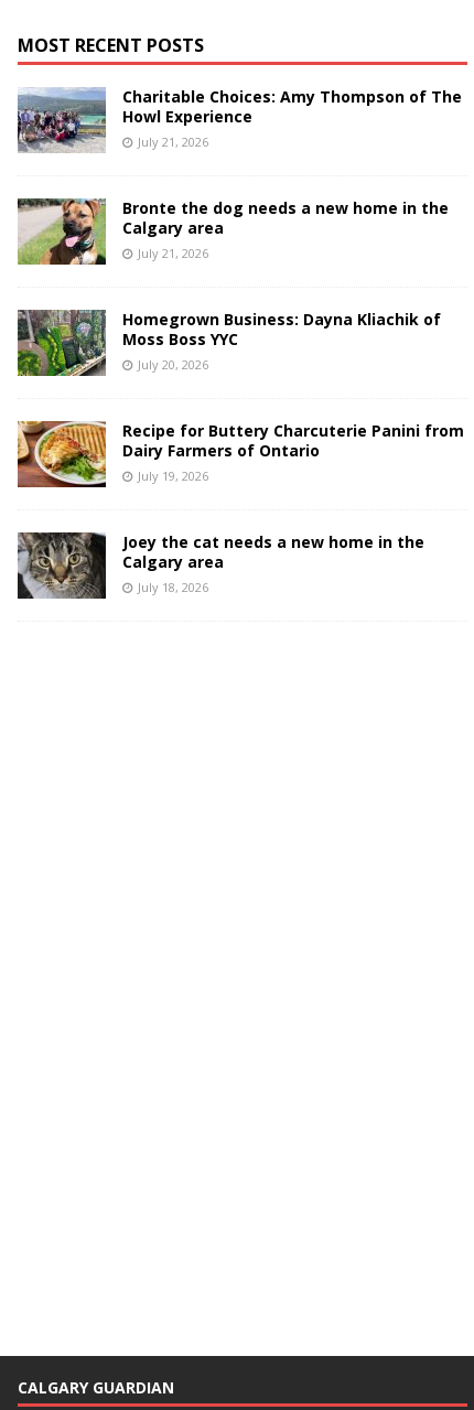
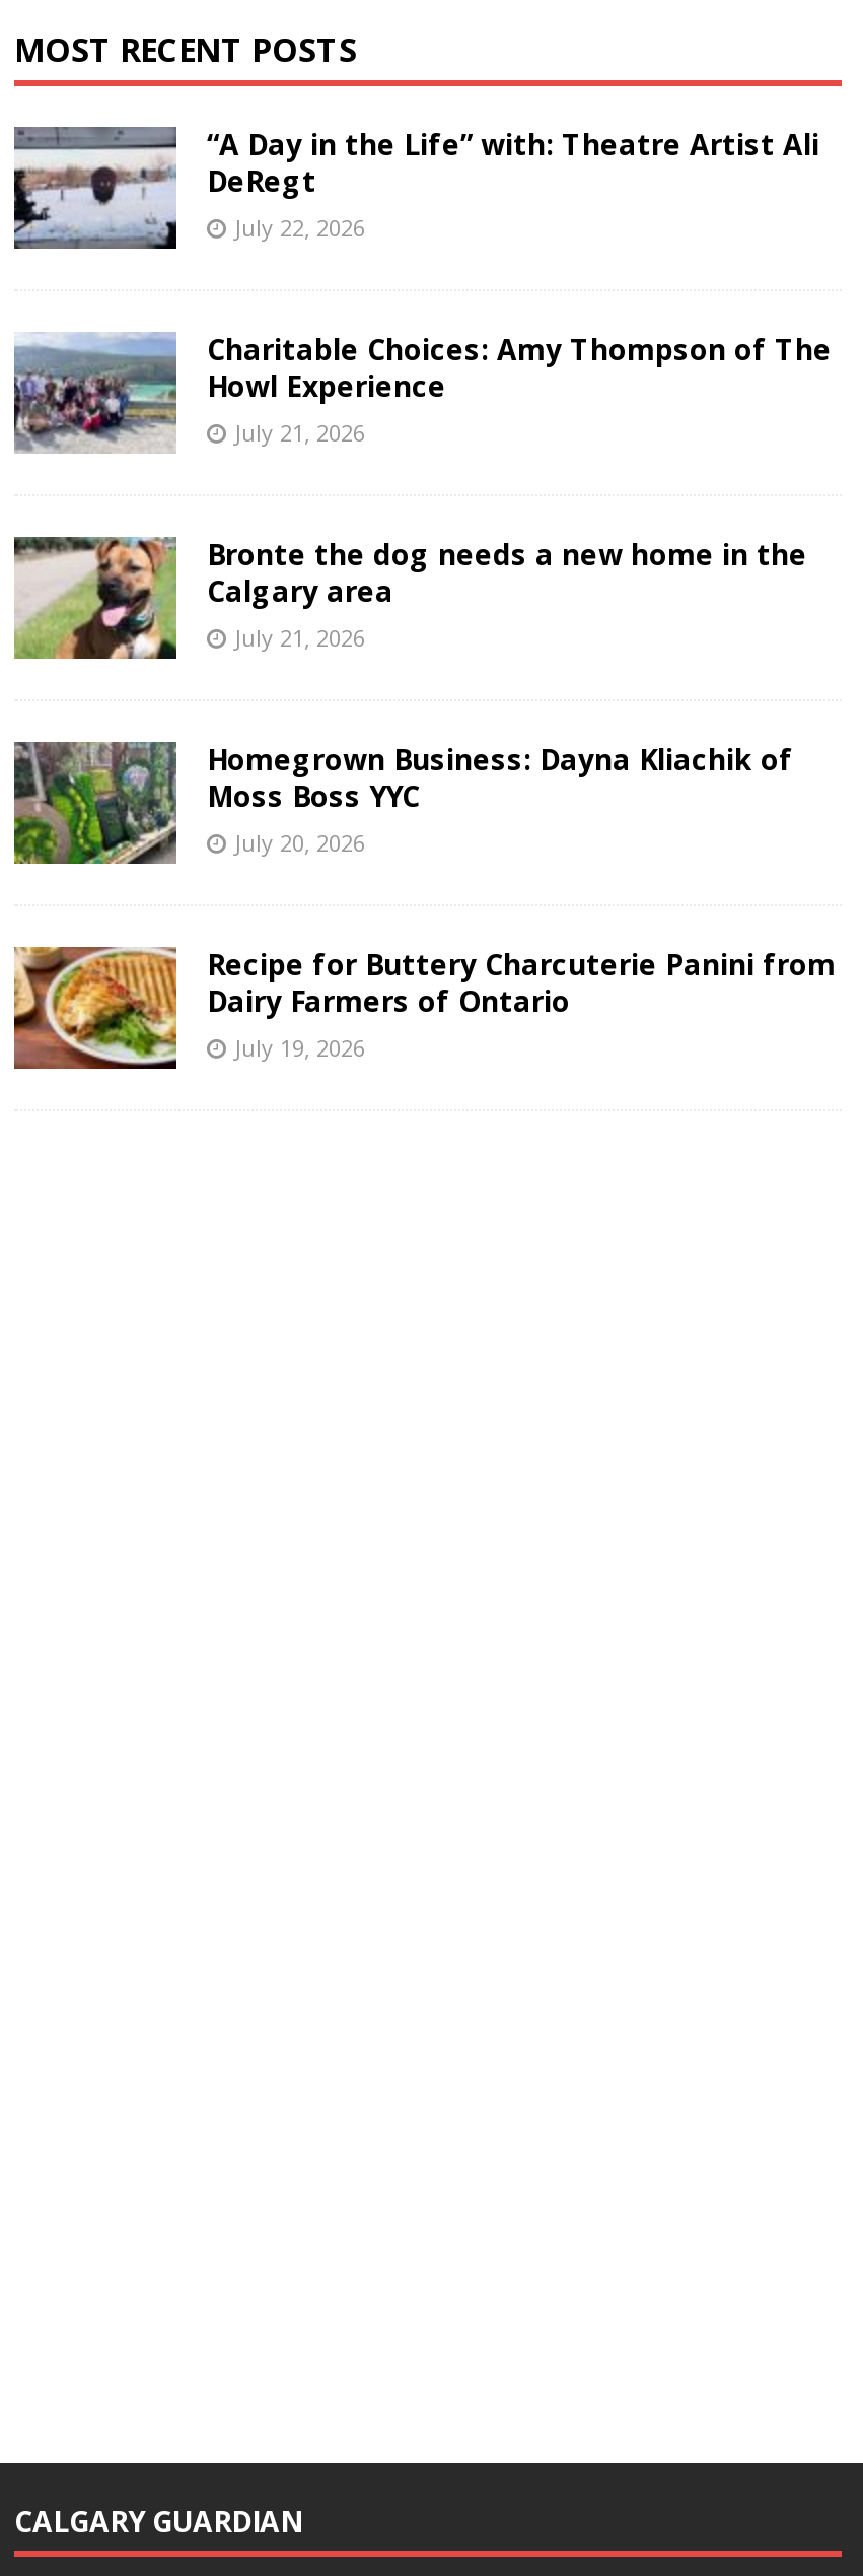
+ [image]
+ “A Day in the Life” with: Theatre Artist Ali
+ DeRegt
+ July 22, 2026

moved down: [image] | Charitable Choices: Amy Thompson of The | Howl Experience | ... | Dairy Farmers of Ontario | July 19, 2026

- [image]
- Joey the cat needs a new home in the
- Calgary area
- July 18, 2026
